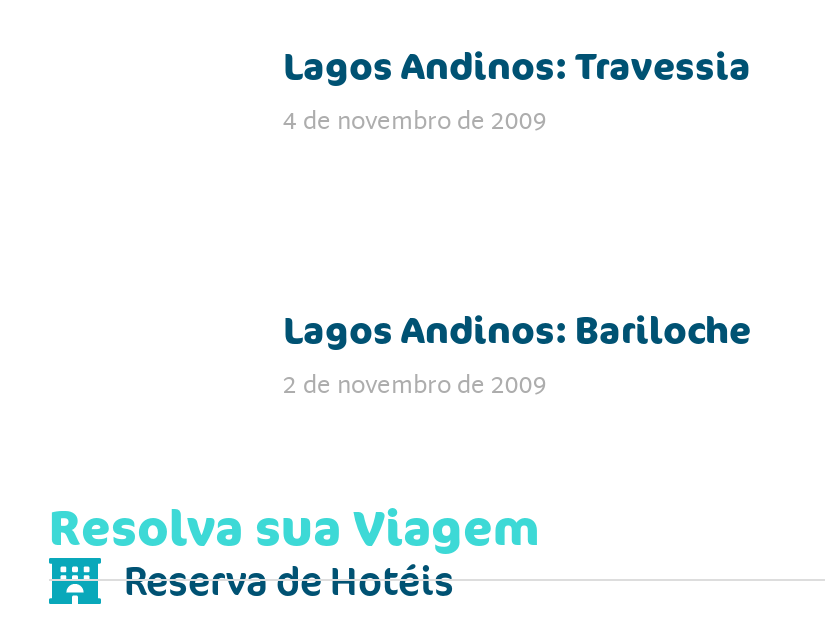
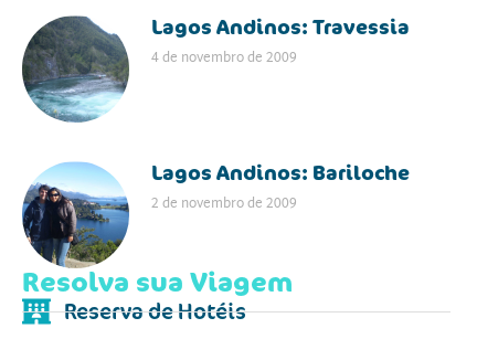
+ [image]

+ [image]
